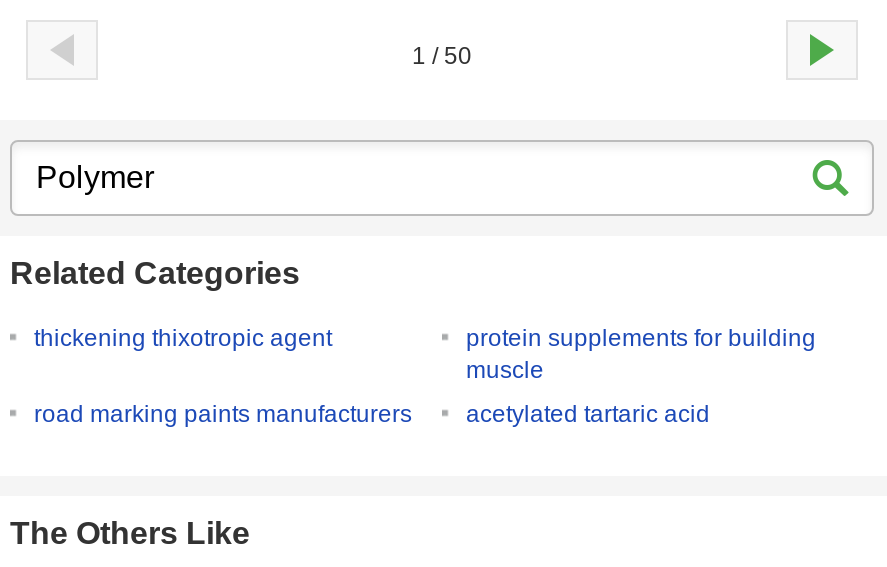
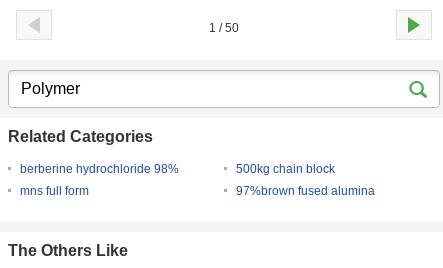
- thickening thixotropic agent
- protein supplements for building
- muscle
+ berberine hydrochloride 98%
+ 500kg chain block

- road marking paints manufacturers
- acetylated tartaric acid
+ mns full form
+ 97%brown fused alumina
